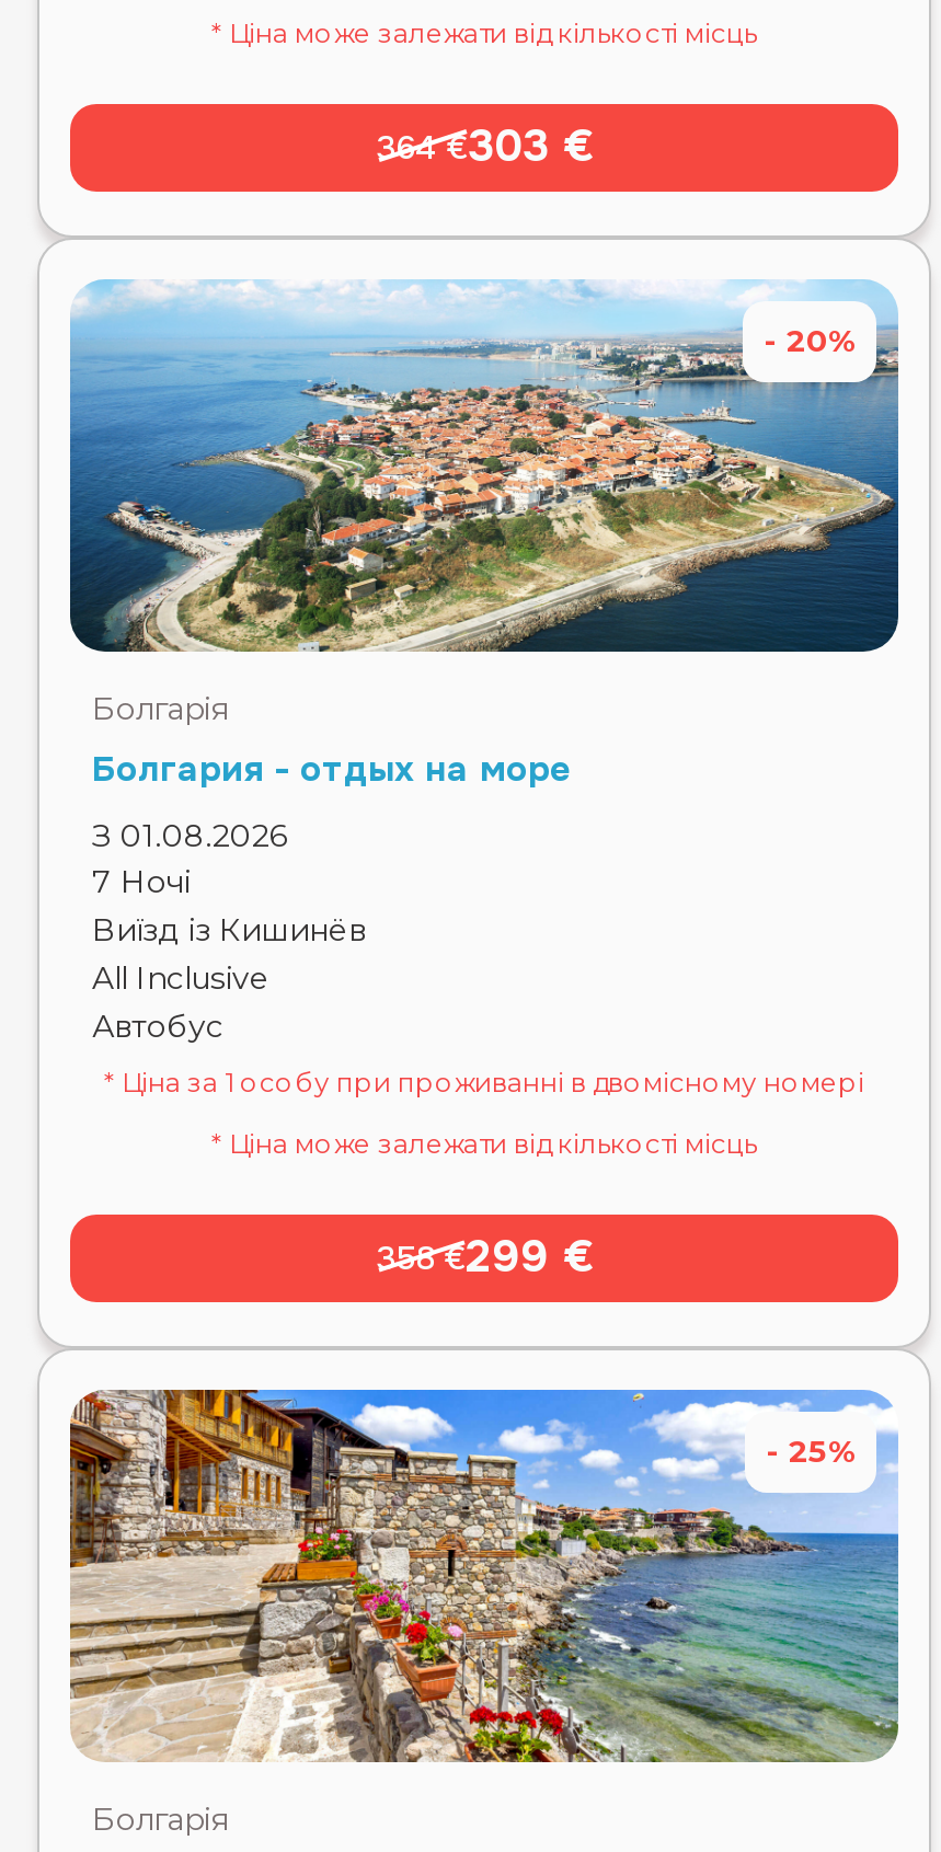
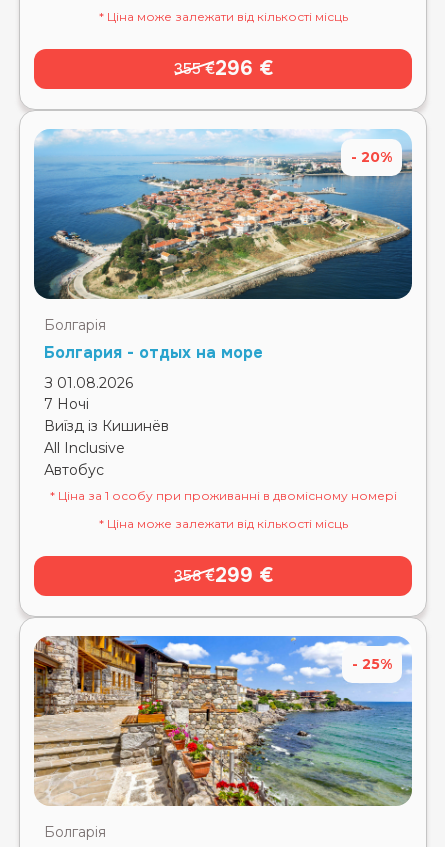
- 364 €303 €
+ 355 €296 €
